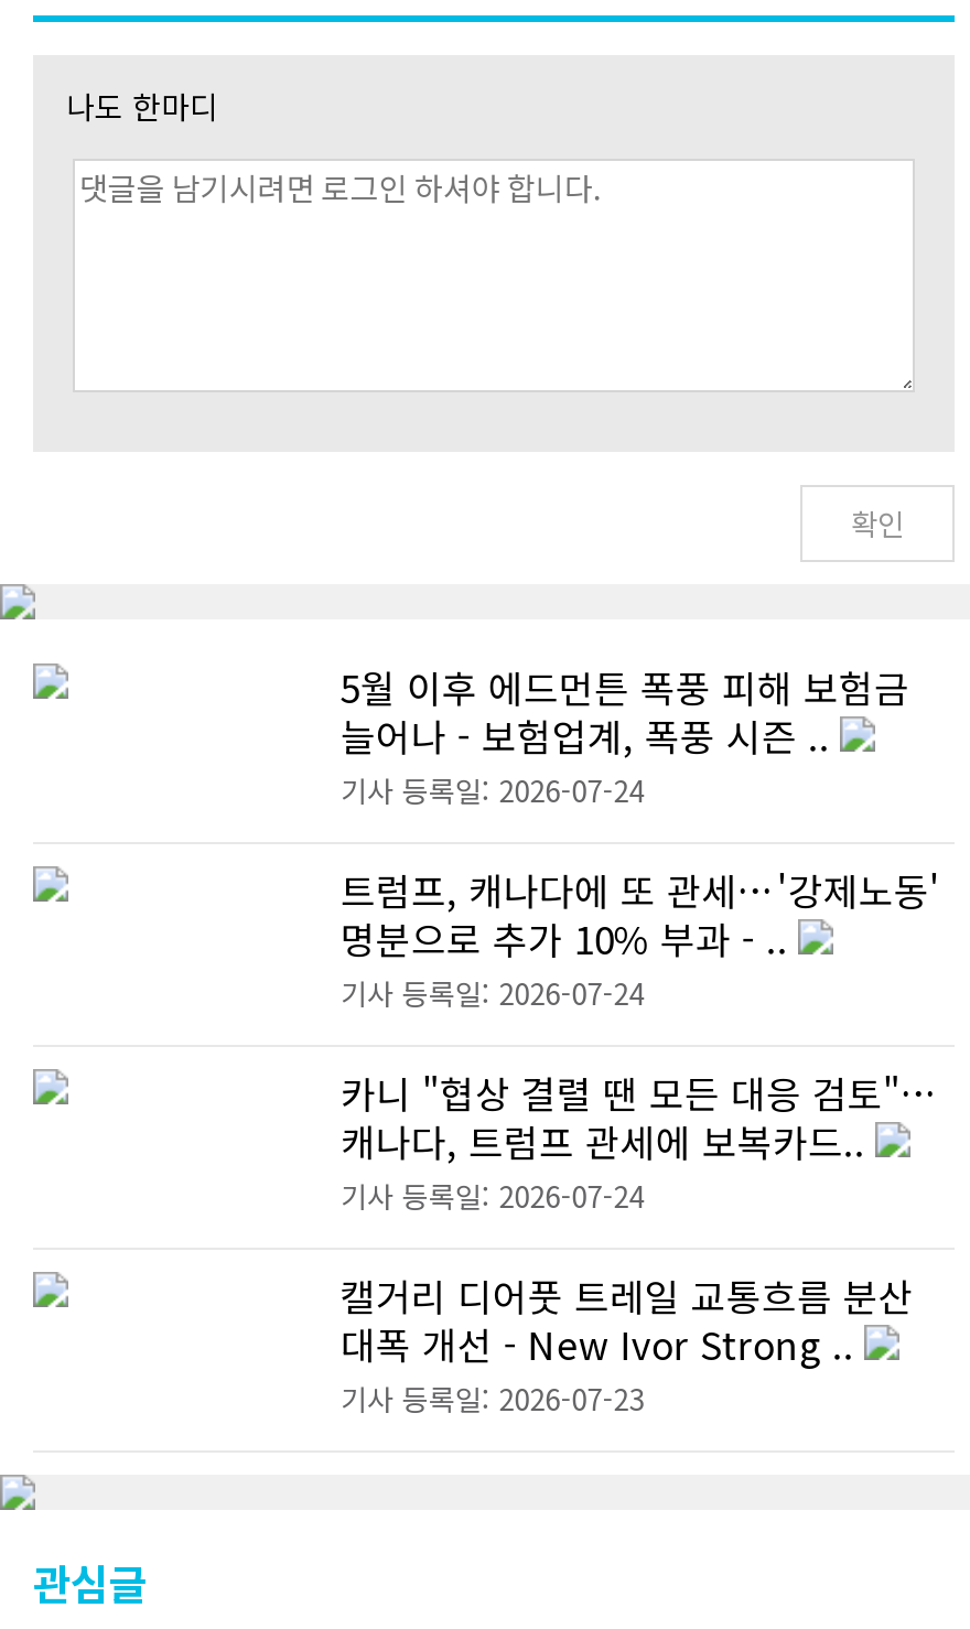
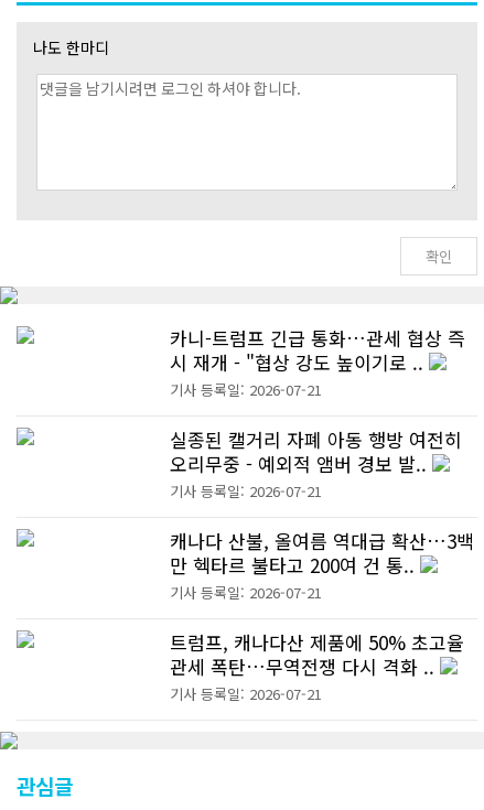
- 5월 이후 에드먼튼 폭풍 피해 보험금
- 늘어나 - 보험업계, 폭풍 시즌 ..
- 기사 등록일: 2026-07-24
+ 카니-트럼프 긴급 통화…관세 협상 즉
+ 시 재개 - "협상 강도 높이기로 ..
+ 기사 등록일: 2026-07-21

- 트럼프, 캐나다에 또 관세…'강제노동'
- 명분으로 추가 10% 부과 - ..
- 기사 등록일: 2026-07-24
+ 실종된 캘거리 자폐 아동 행방 여전히
+ 오리무중 - 예외적 앰버 경보 발..
+ 기사 등록일: 2026-07-21

- 카니 "협상 결렬 땐 모든 대응 검토"…
- 캐나다, 트럼프 관세에 보복카드..
- 기사 등록일: 2026-07-24
+ 캐나다 산불, 올여름 역대급 확산…3백
+ 만 헥타르 불타고 200여 건 통..
+ 기사 등록일: 2026-07-21

- 캘거리 디어풋 트레일 교통흐름 분산
- 대폭 개선 - New Ivor Strong ..
- 기사 등록일: 2026-07-23
+ 트럼프, 캐나다산 제품에 50% 초고율
+ 관세 폭탄…무역전쟁 다시 격화 ..
+ 기사 등록일: 2026-07-21
